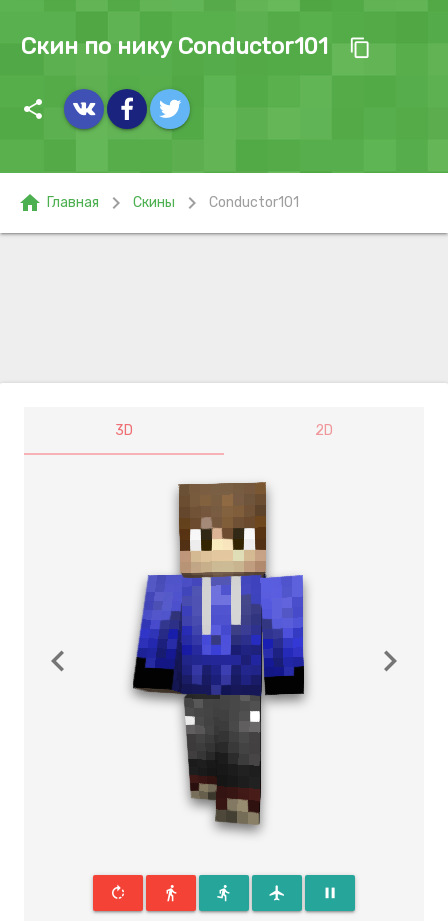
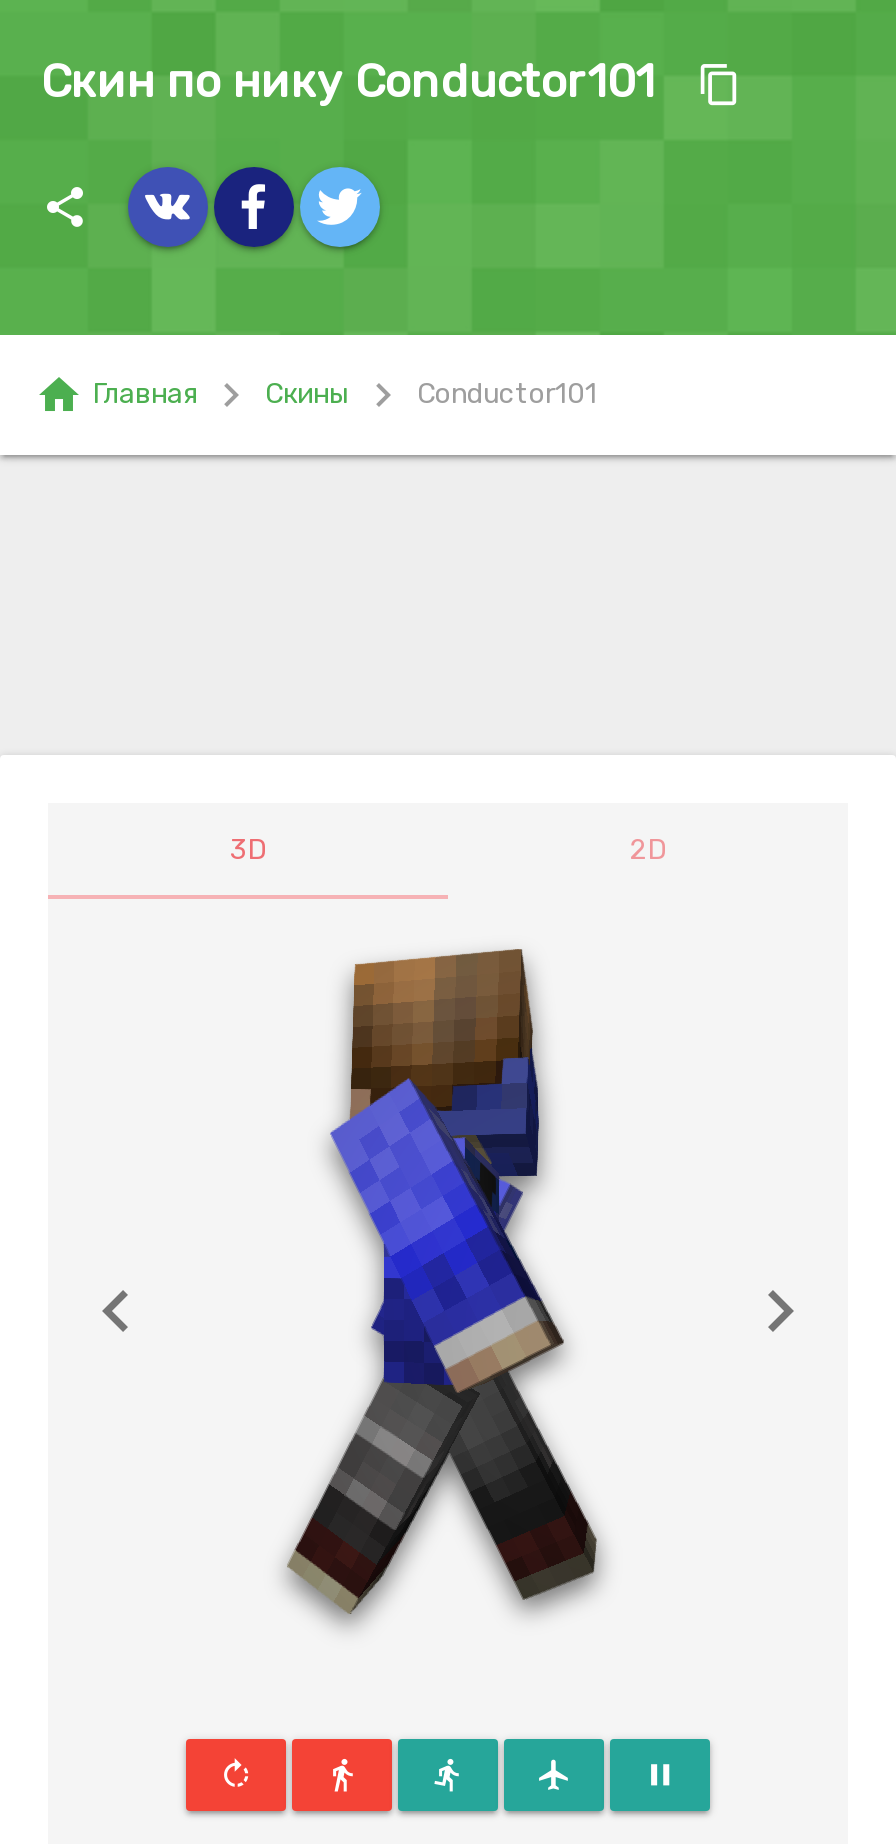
- [image]
+ [image]
